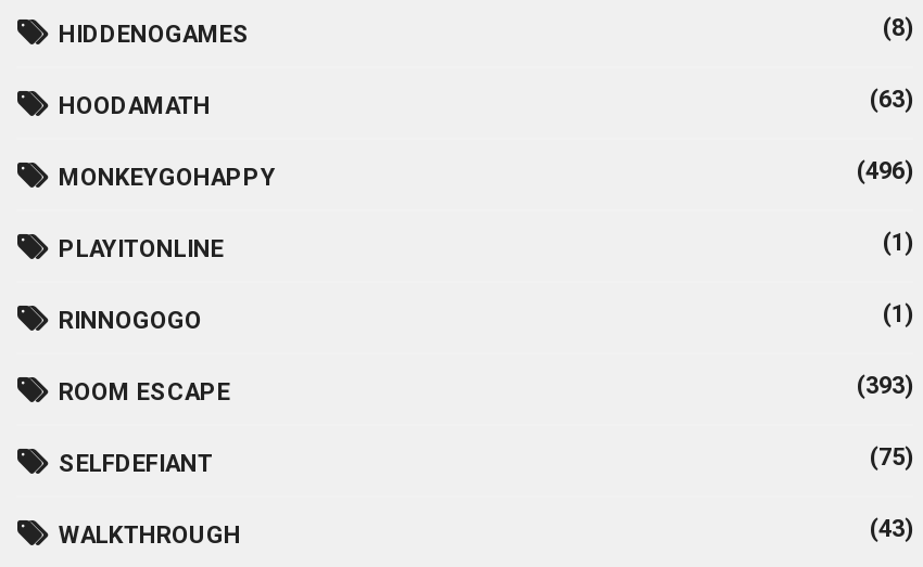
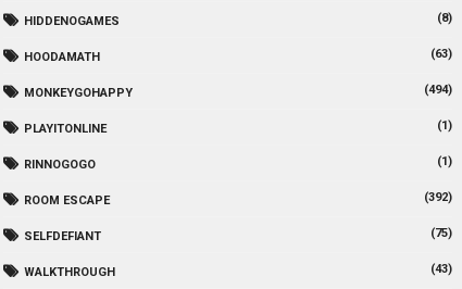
- (496)
+ (494)

- (393)
+ (392)
